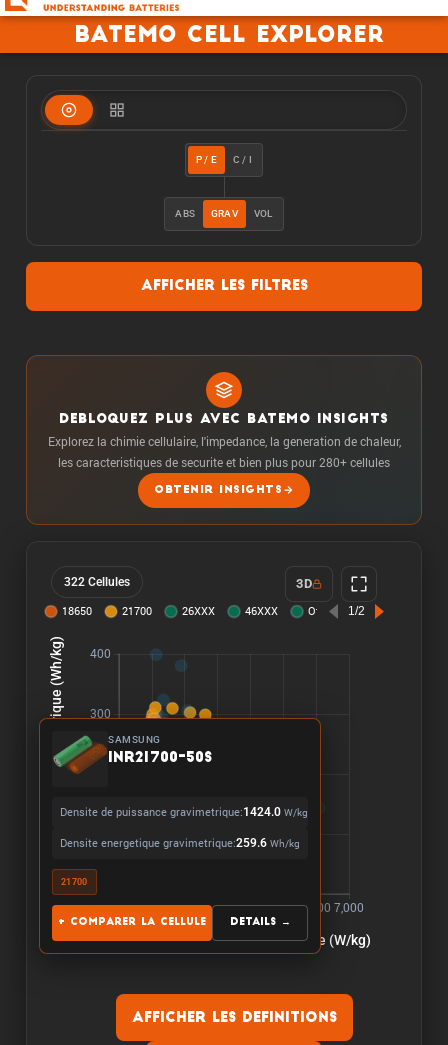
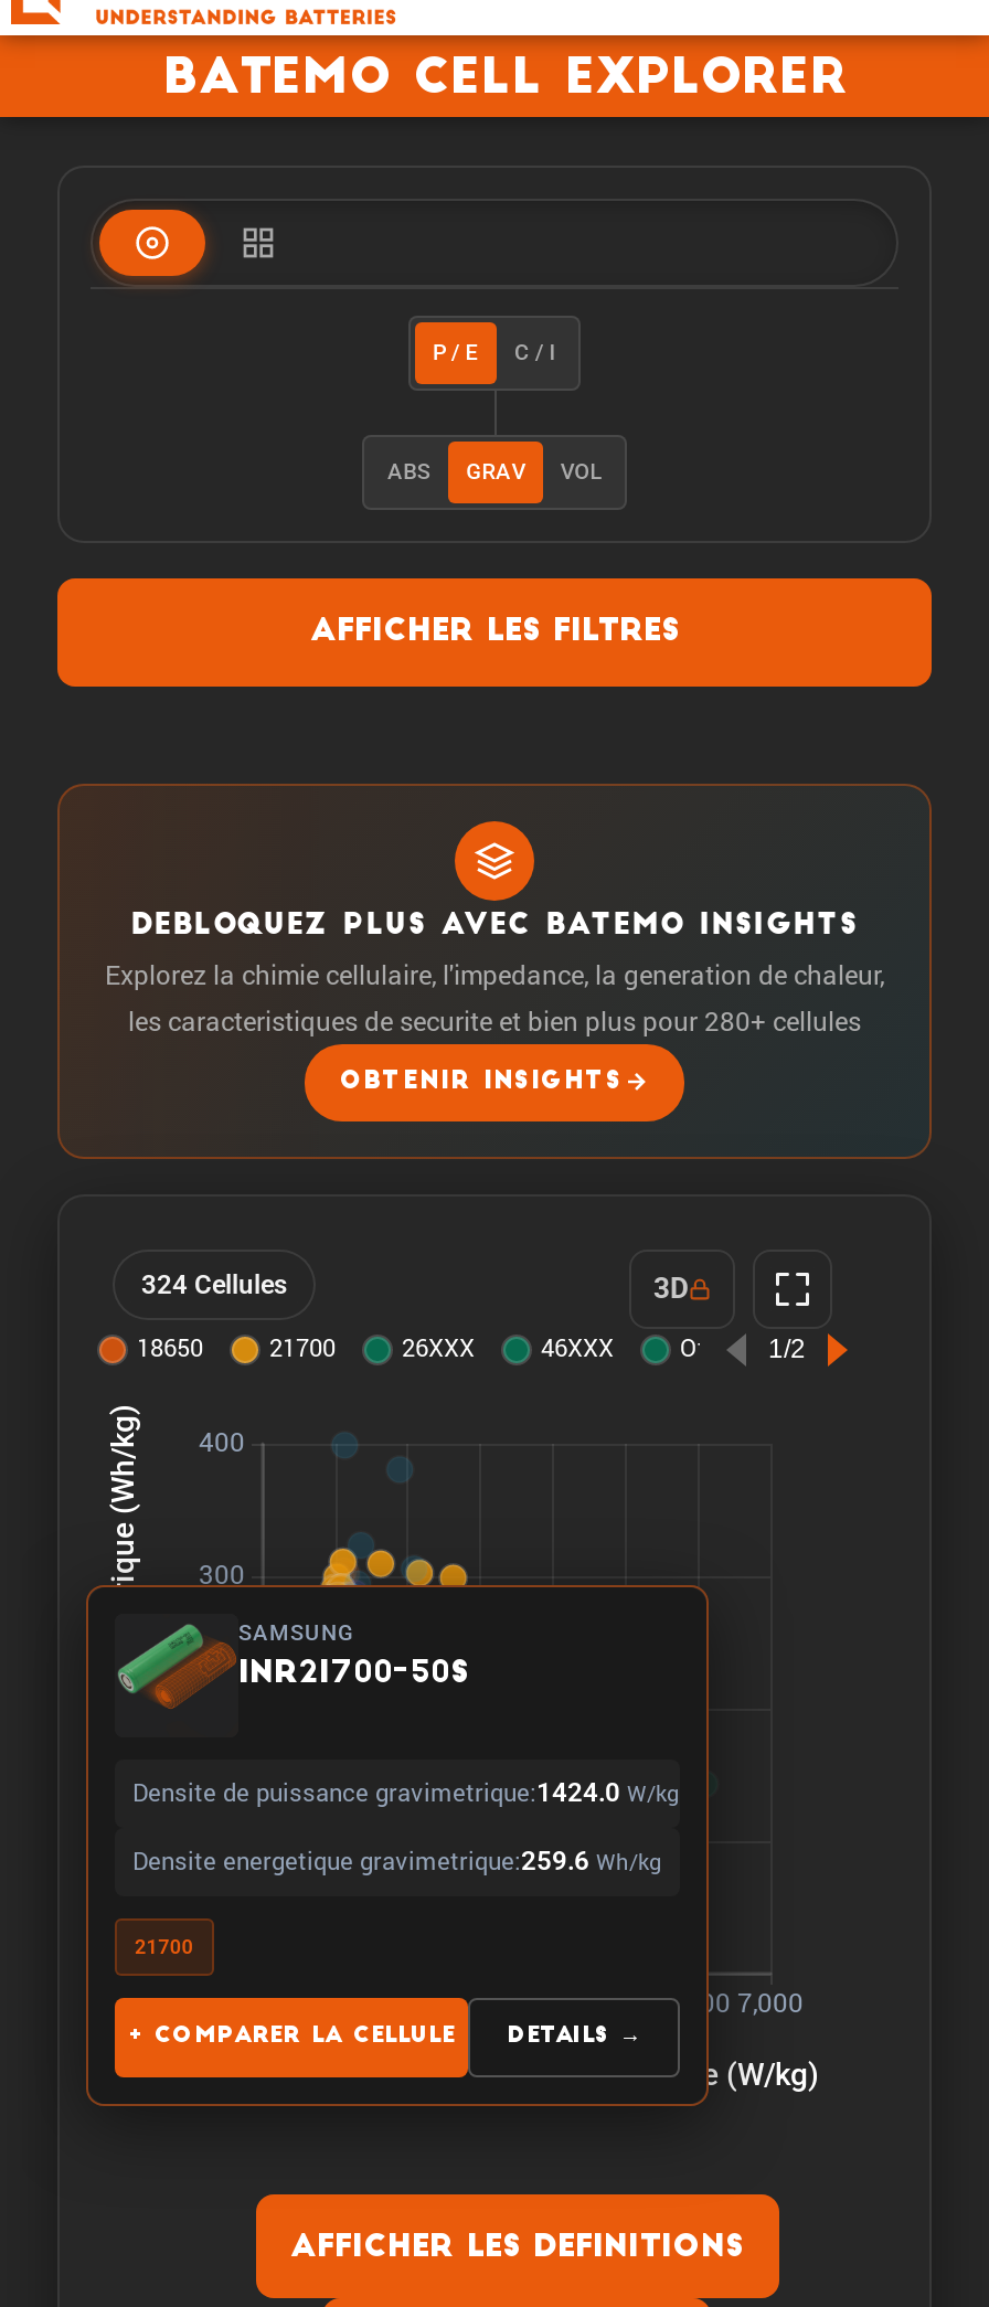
- 322 Cellules
+ 324 Cellules
